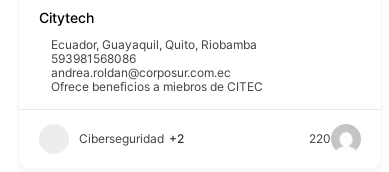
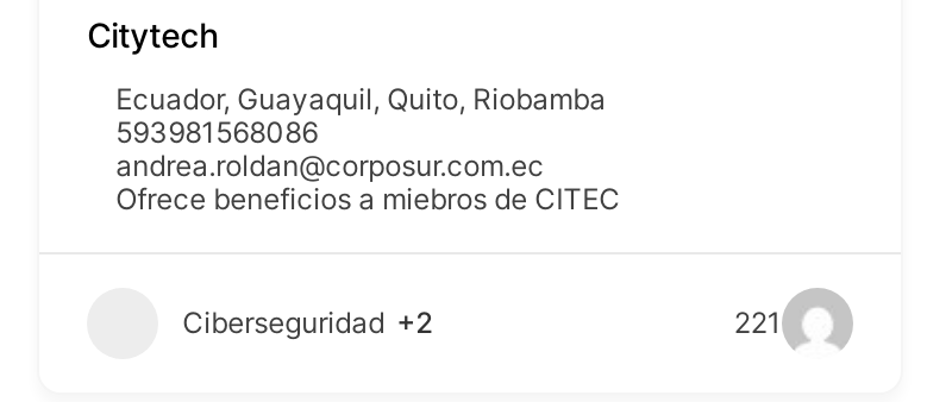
- 220
+ 221
